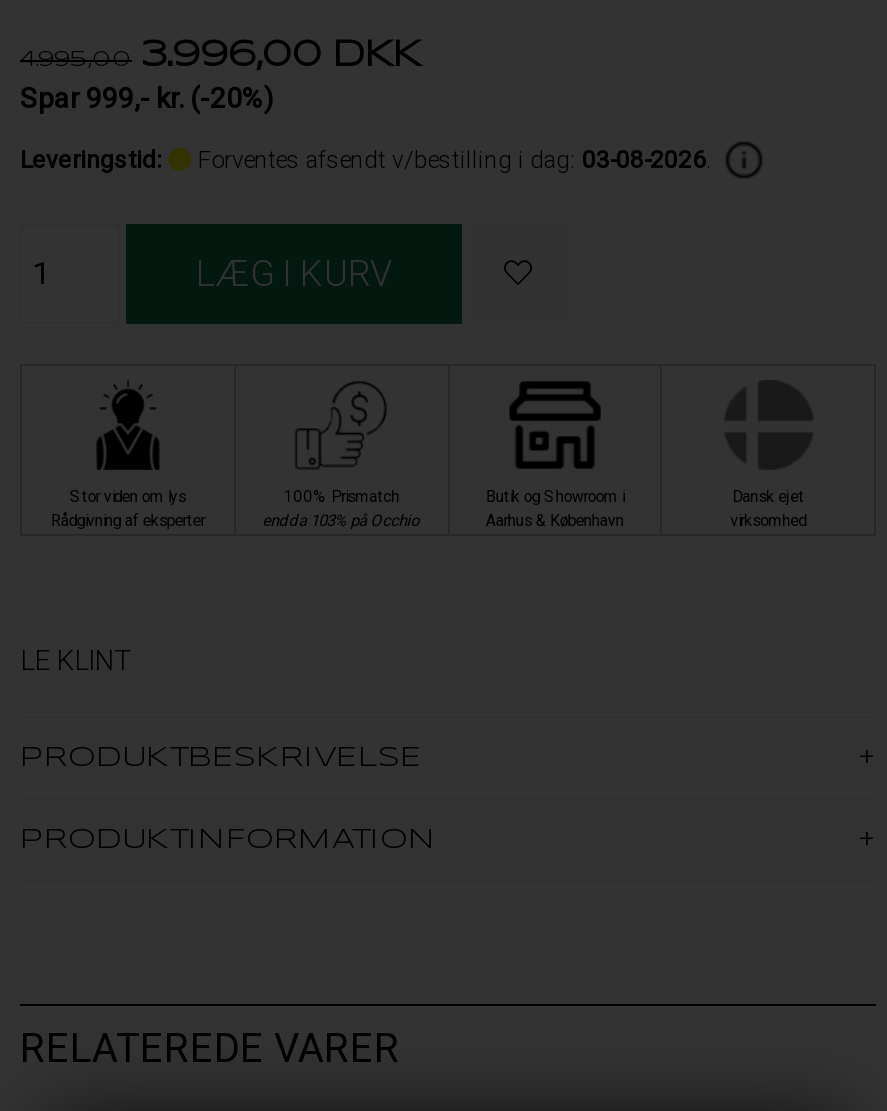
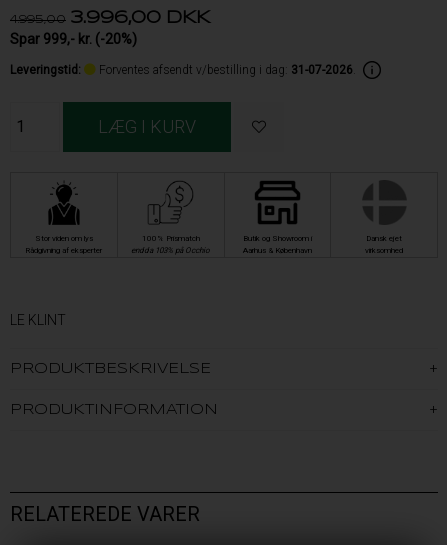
- Forventes afsendt v/bestilling i dag: 03-08-2026.
+ Forventes afsendt v/bestilling i dag: 31-07-2026.
